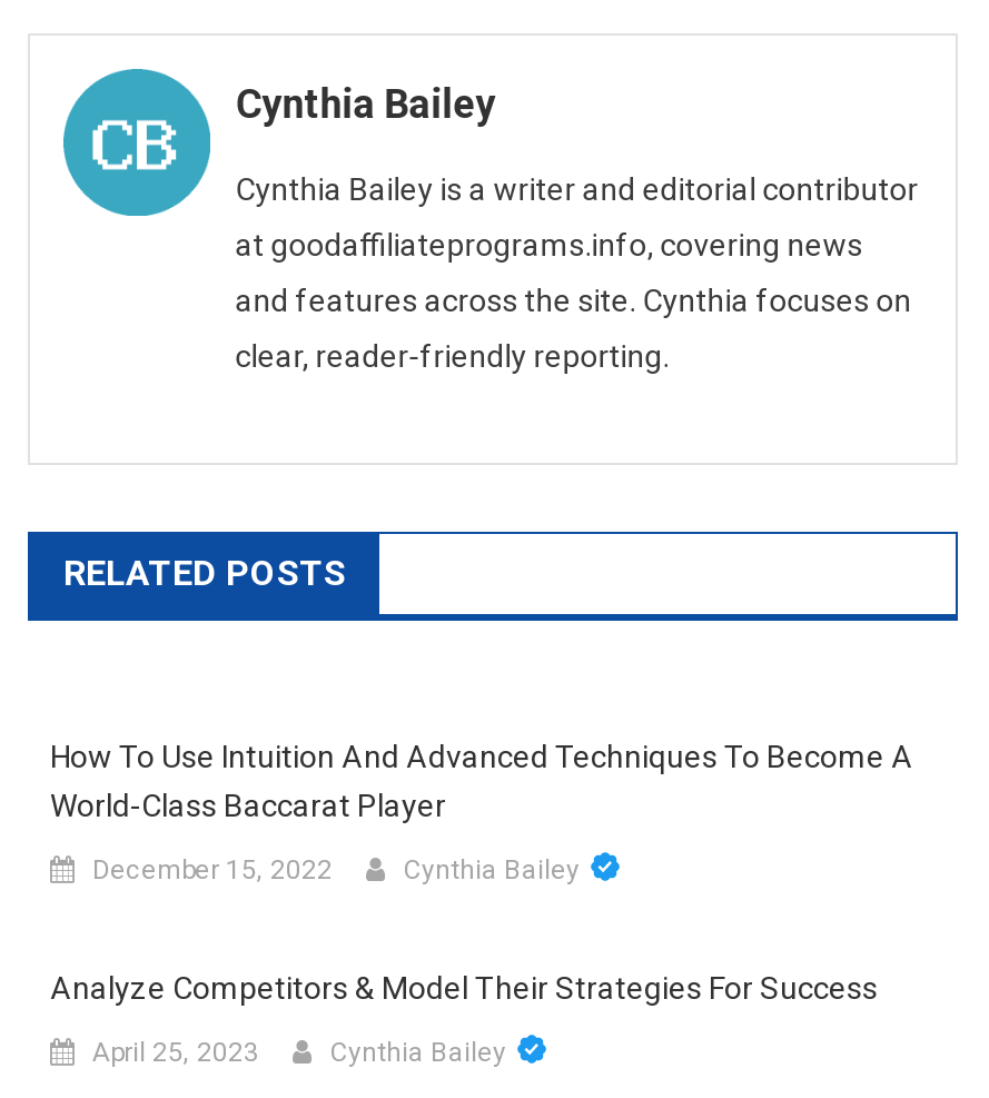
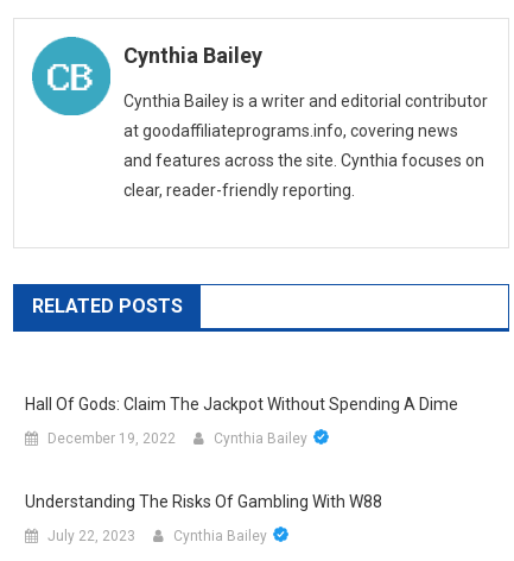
- How To Use Intuition And Advanced Techniques To Become A
- World-Class Baccarat Player
+ Hall Of Gods: Claim The Jackpot Without Spending A Dime

- December 15, 2022
+ December 19, 2022

- Analyze Competitors & Model Their Strategies For Success
+ Understanding The Risks Of Gambling With W88

- April 25, 2023
+ July 22, 2023
